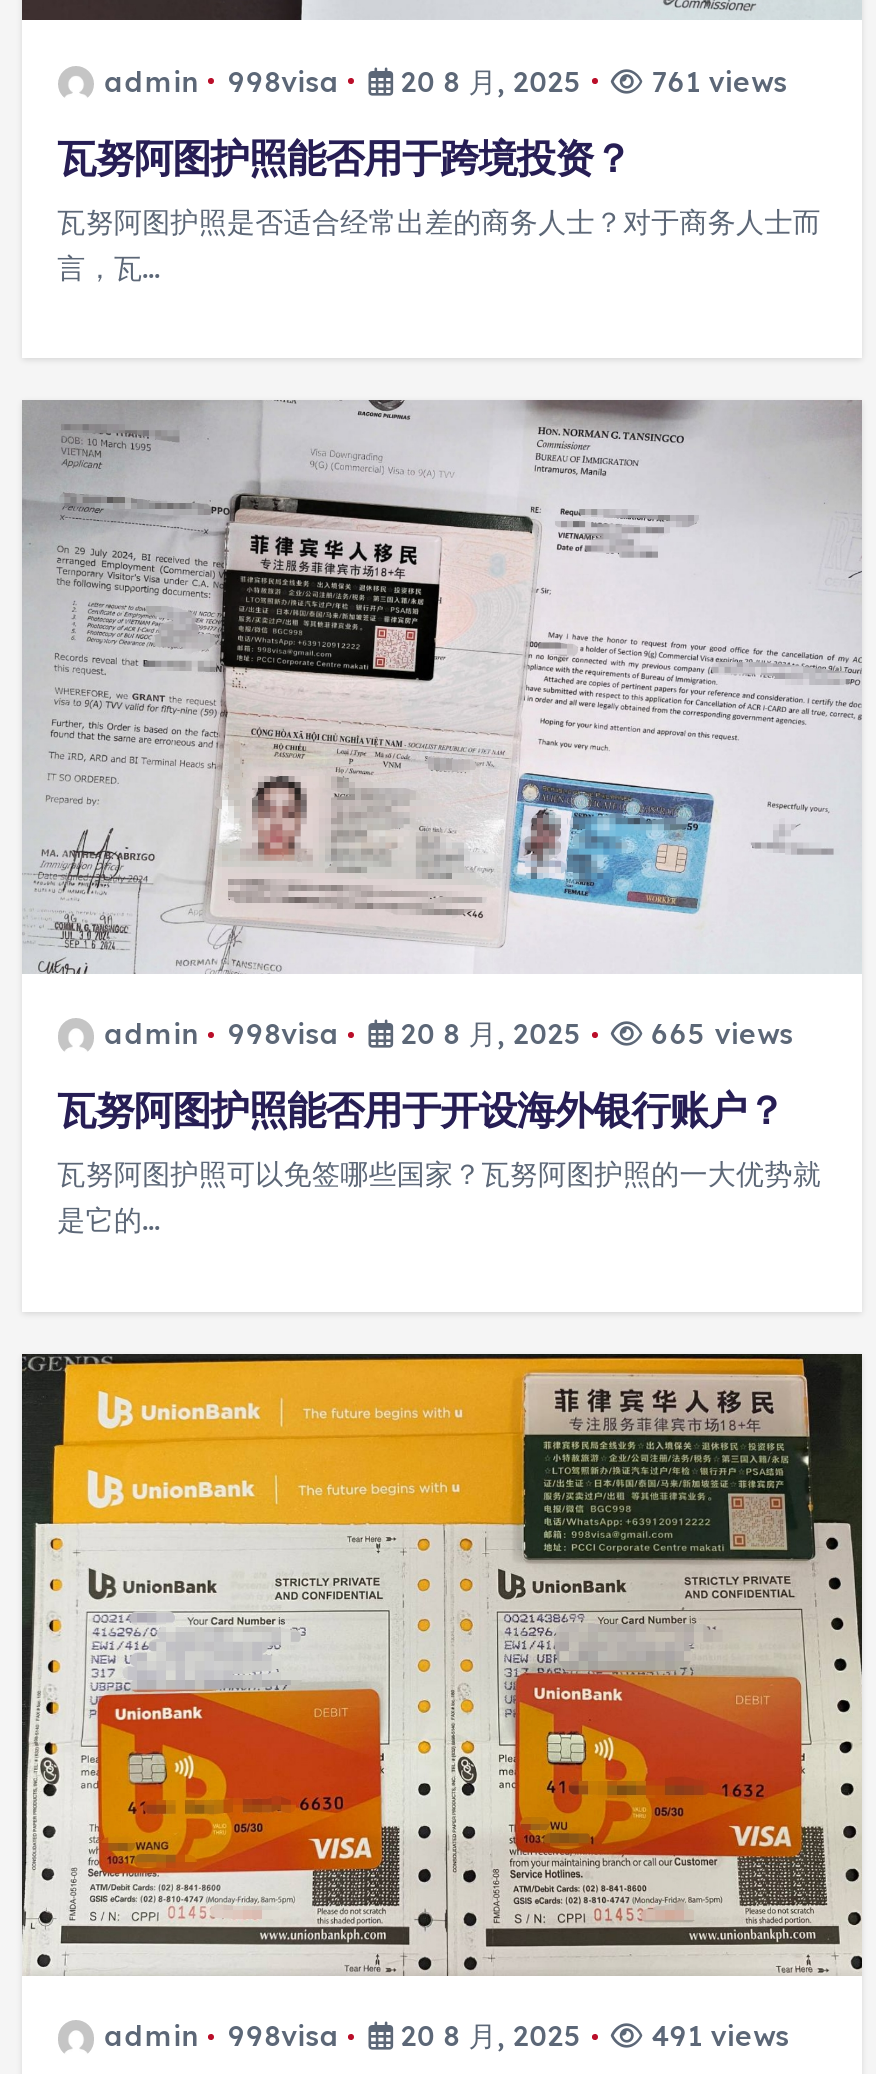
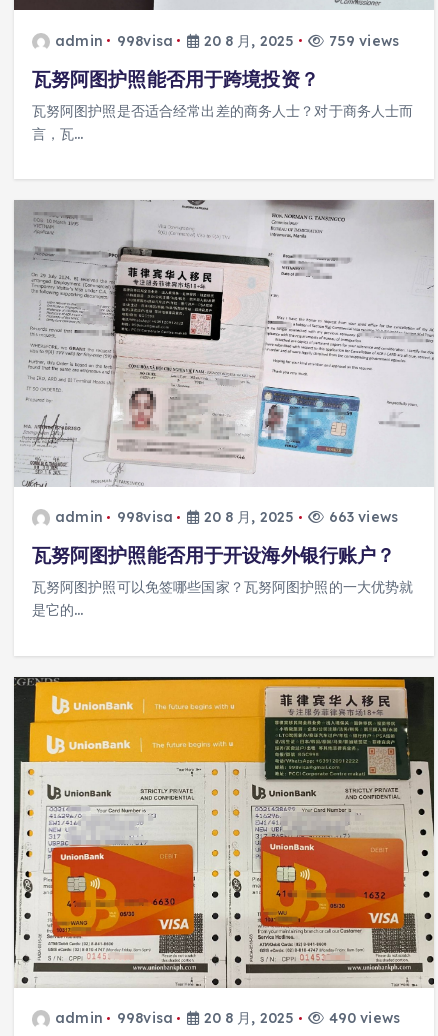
- 761 views
+ 759 views

- admin 998visa 20 8 月, 2025 665 views
+ admin 998visa 20 8 月, 2025 663 views

- admin 998visa 20 8 月, 2025 491 views
+ admin 998visa 20 8 月, 2025 490 views
